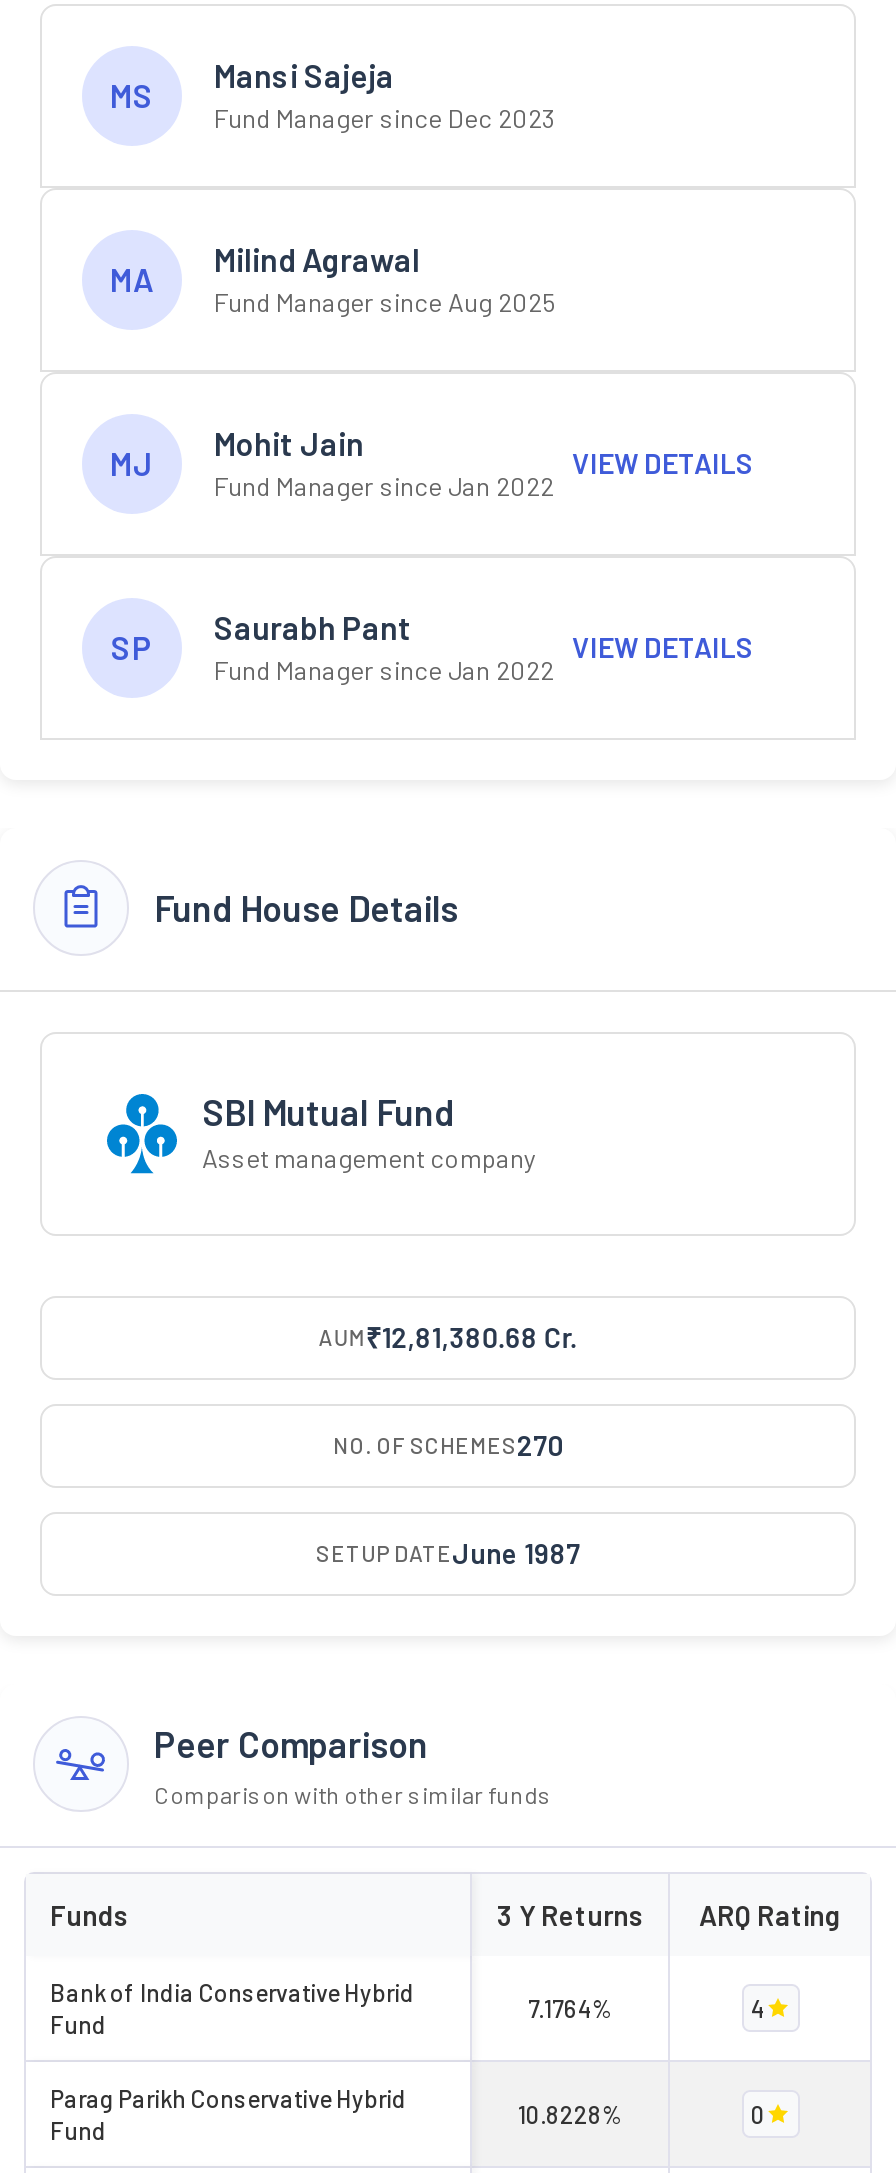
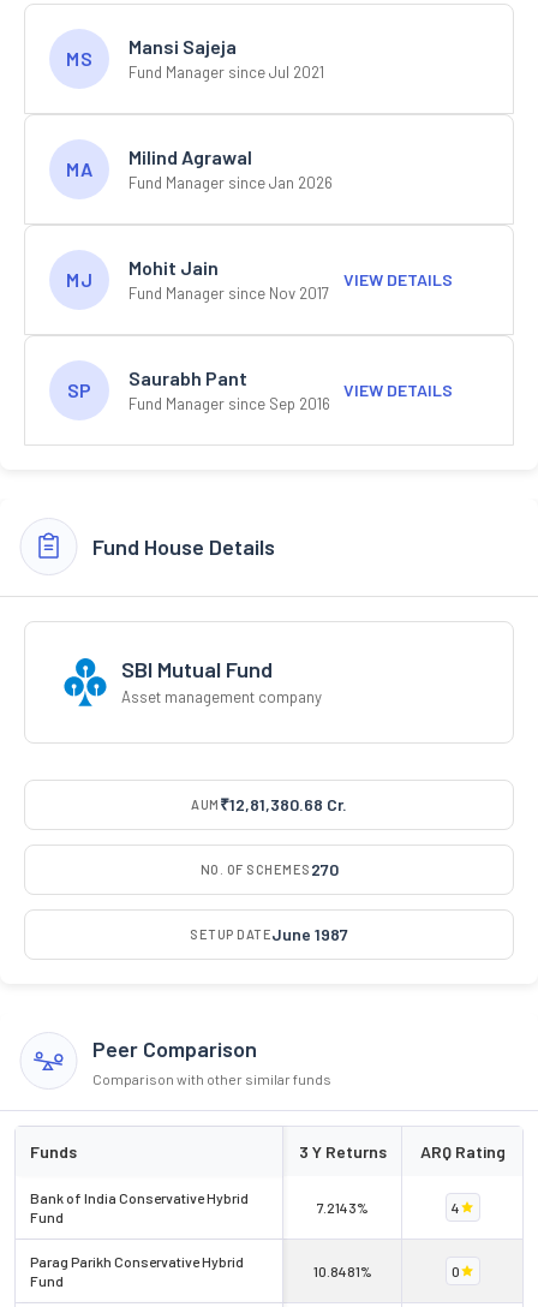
- Fund Manager since Dec 2023
+ Fund Manager since Jul 2021

- Fund Manager since Aug 2025
+ Fund Manager since Jan 2026

- Fund Manager since Jan 2022
+ Fund Manager since Nov 2017

- Fund Manager since Jan 2022
+ Fund Manager since Sep 2016

- 7.1764%
+ 7.2143%

- 10.8228%
+ 10.8481%
